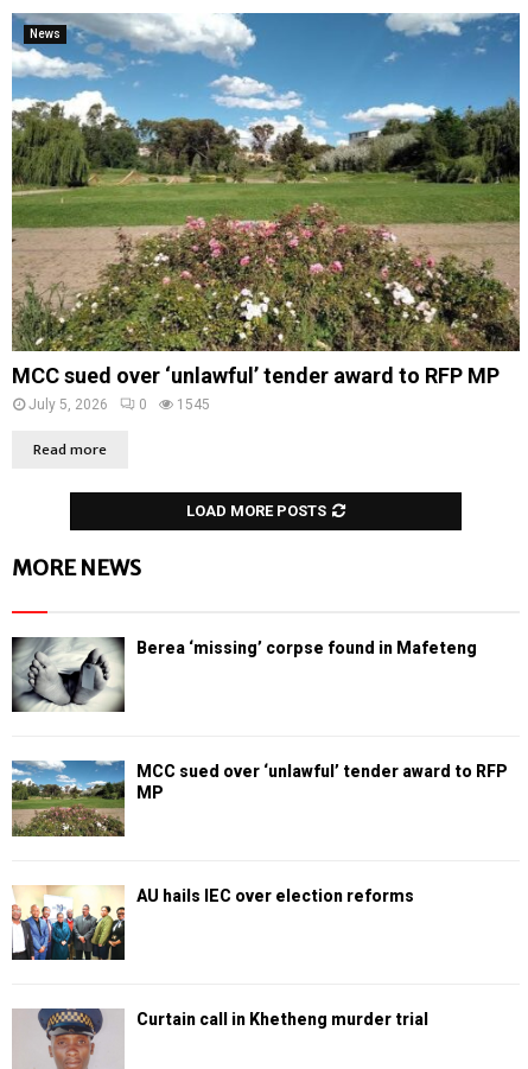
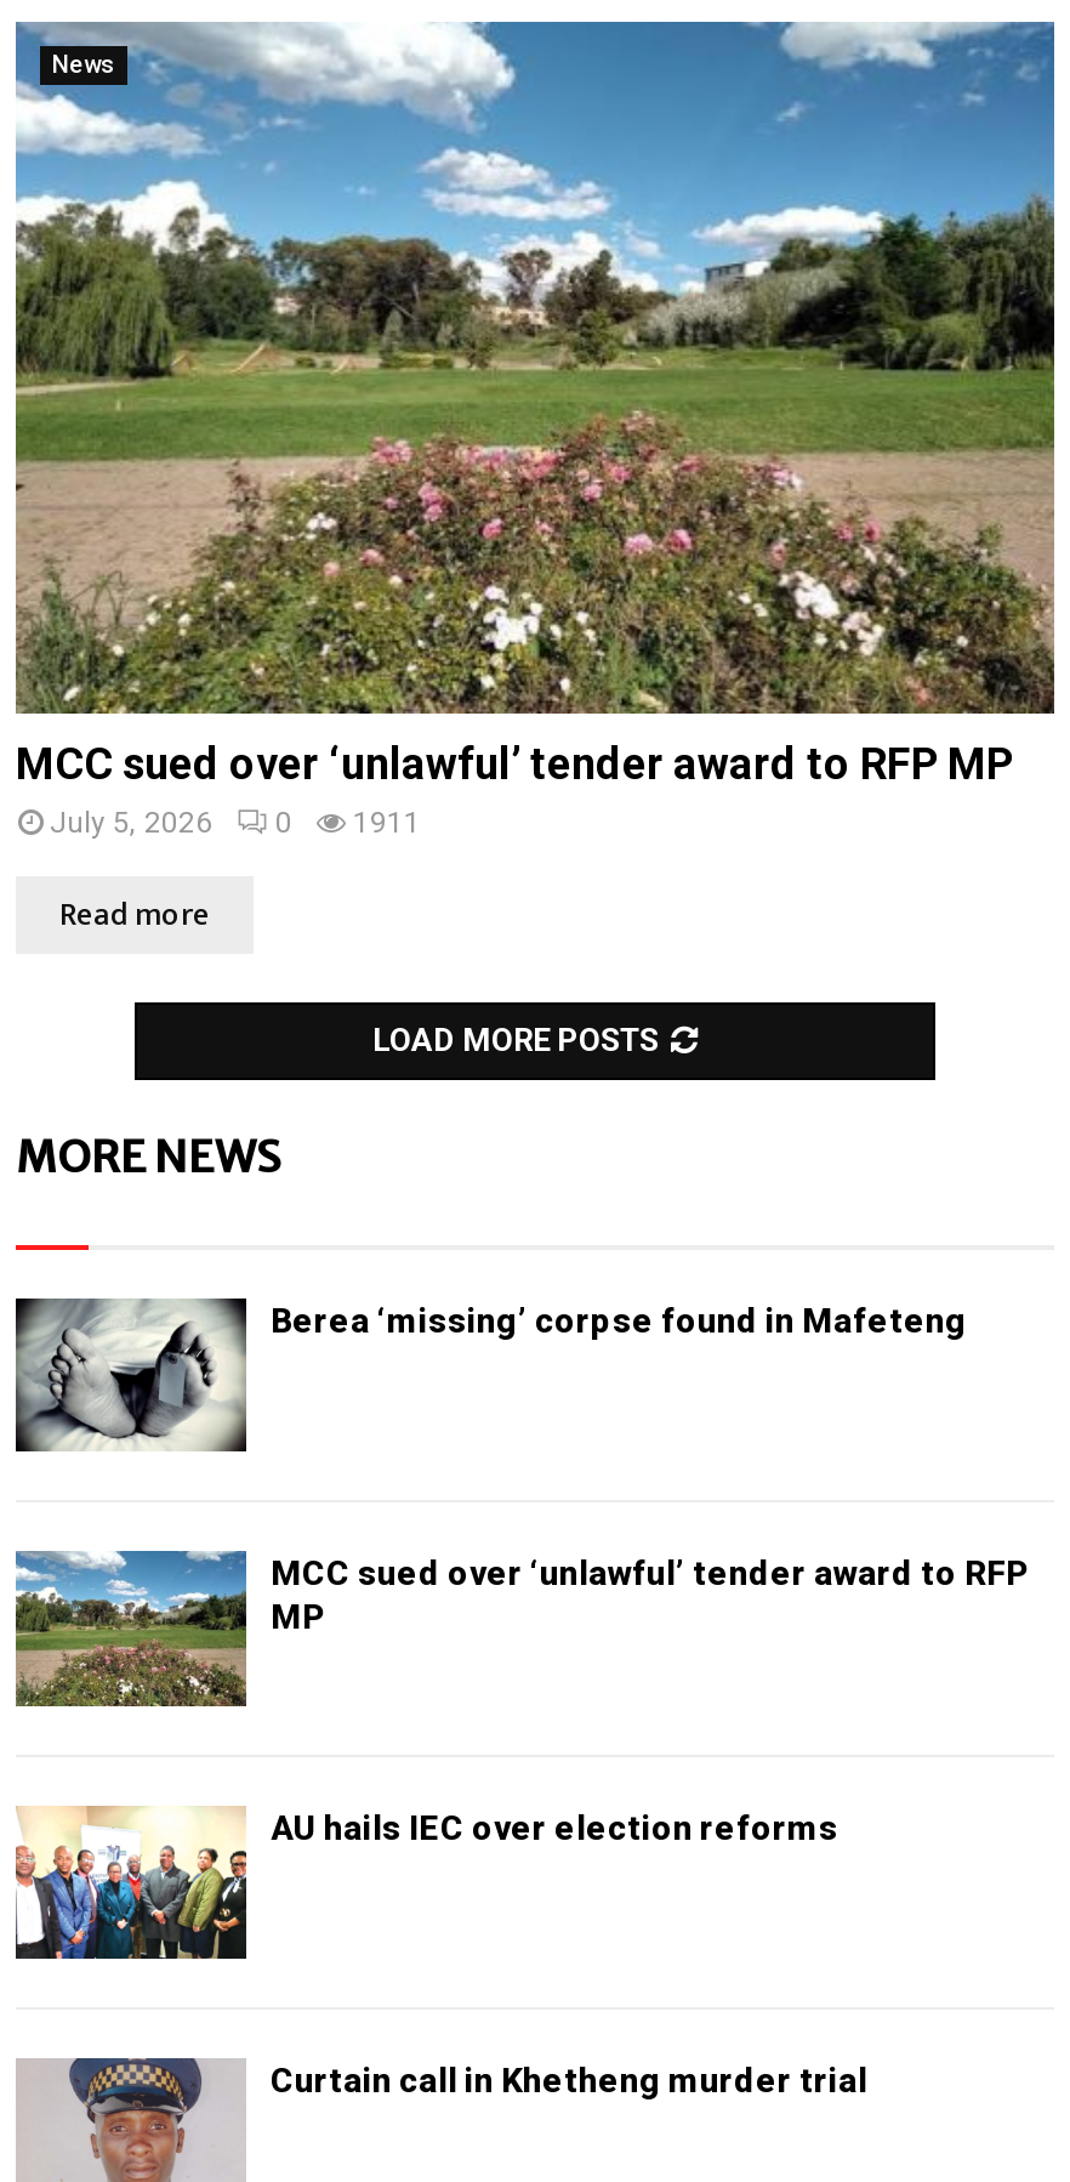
- July 5, 2026 0 1545
+ July 5, 2026 0 1911
